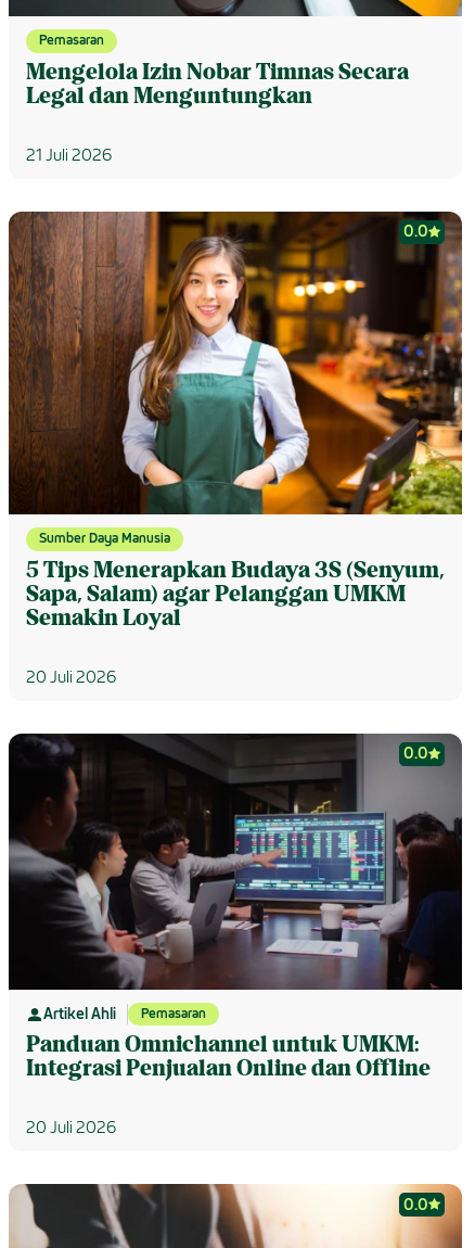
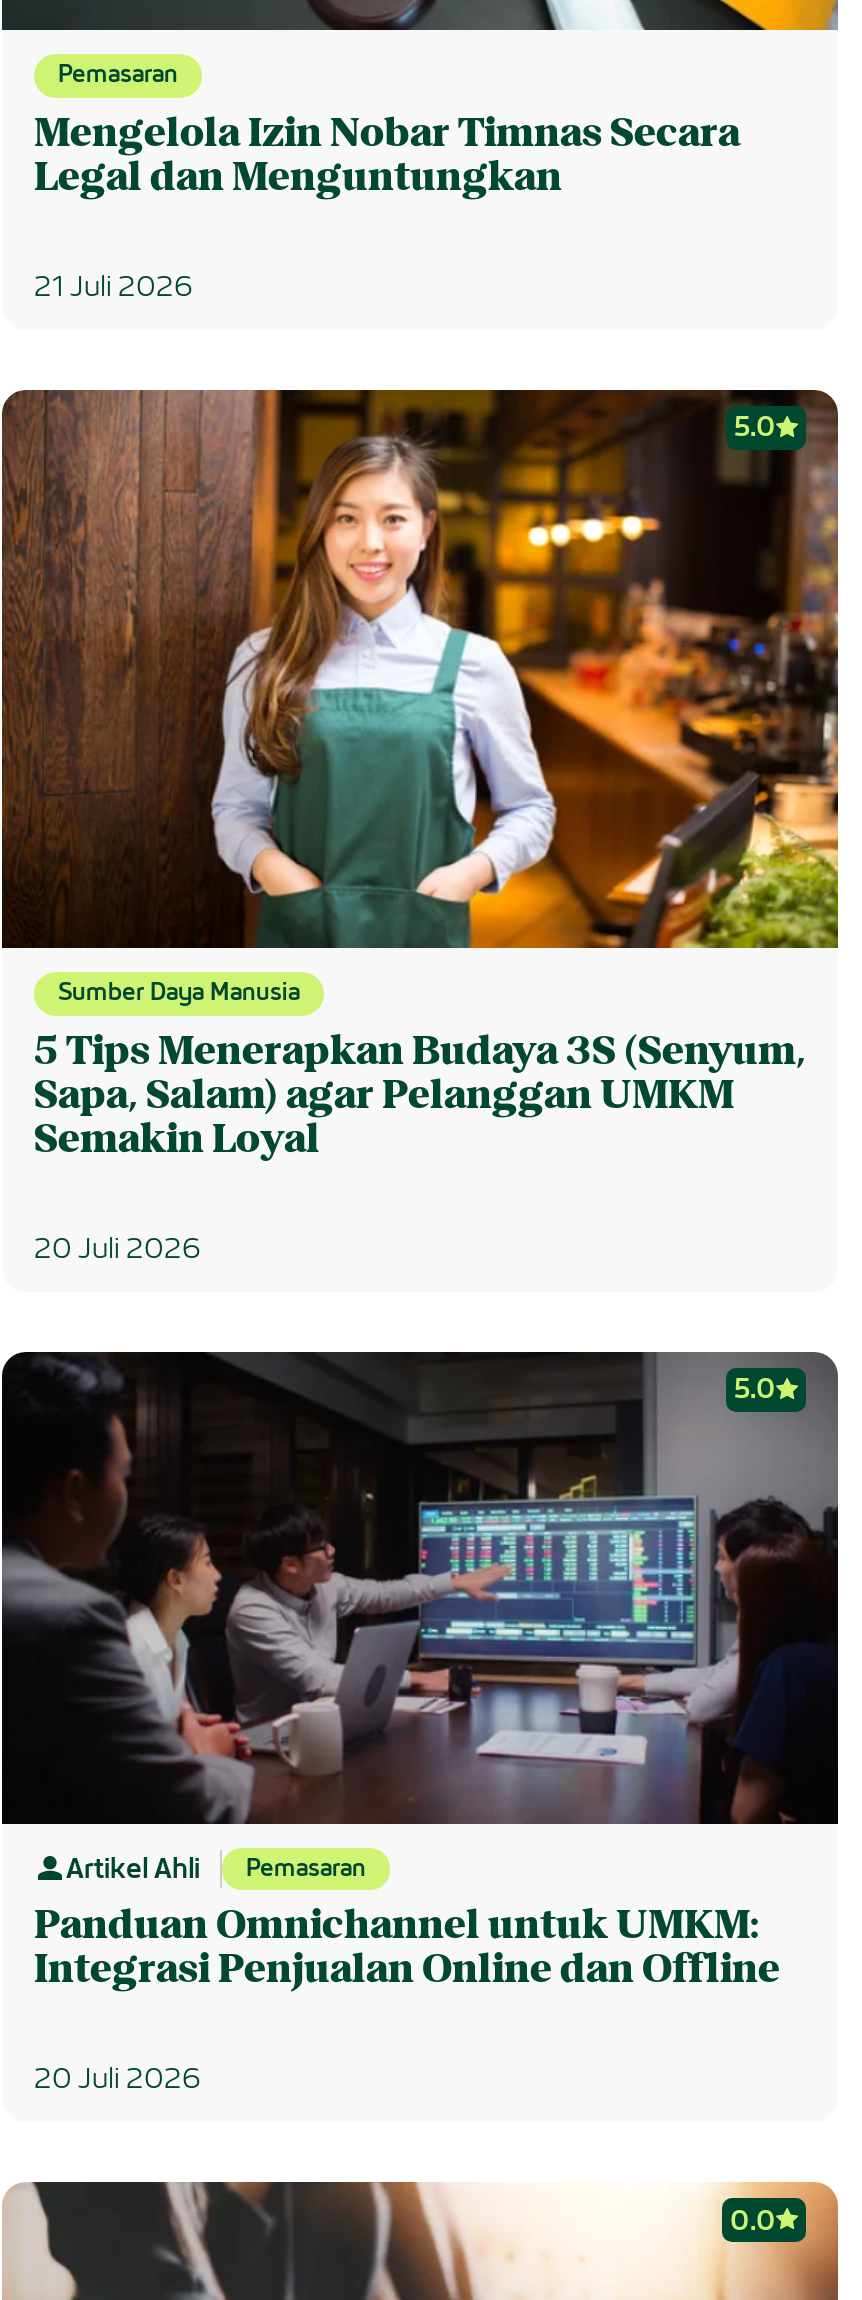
- 0.0
+ 5.0

- 0.0
+ 5.0
